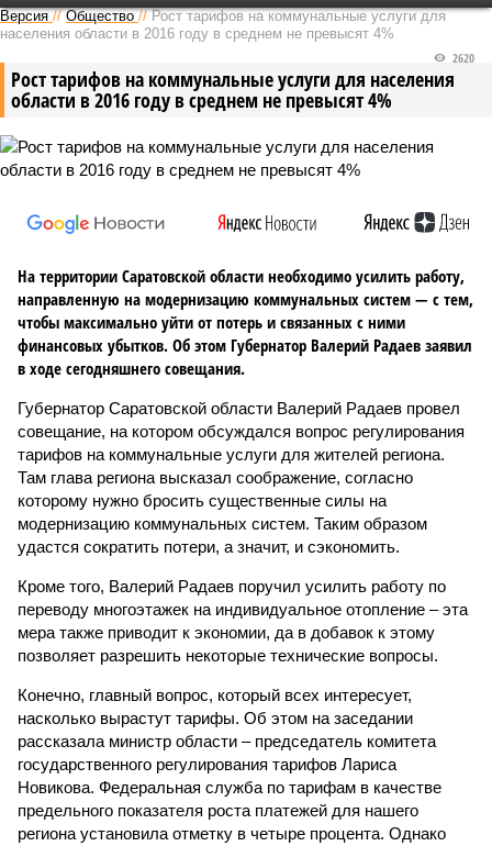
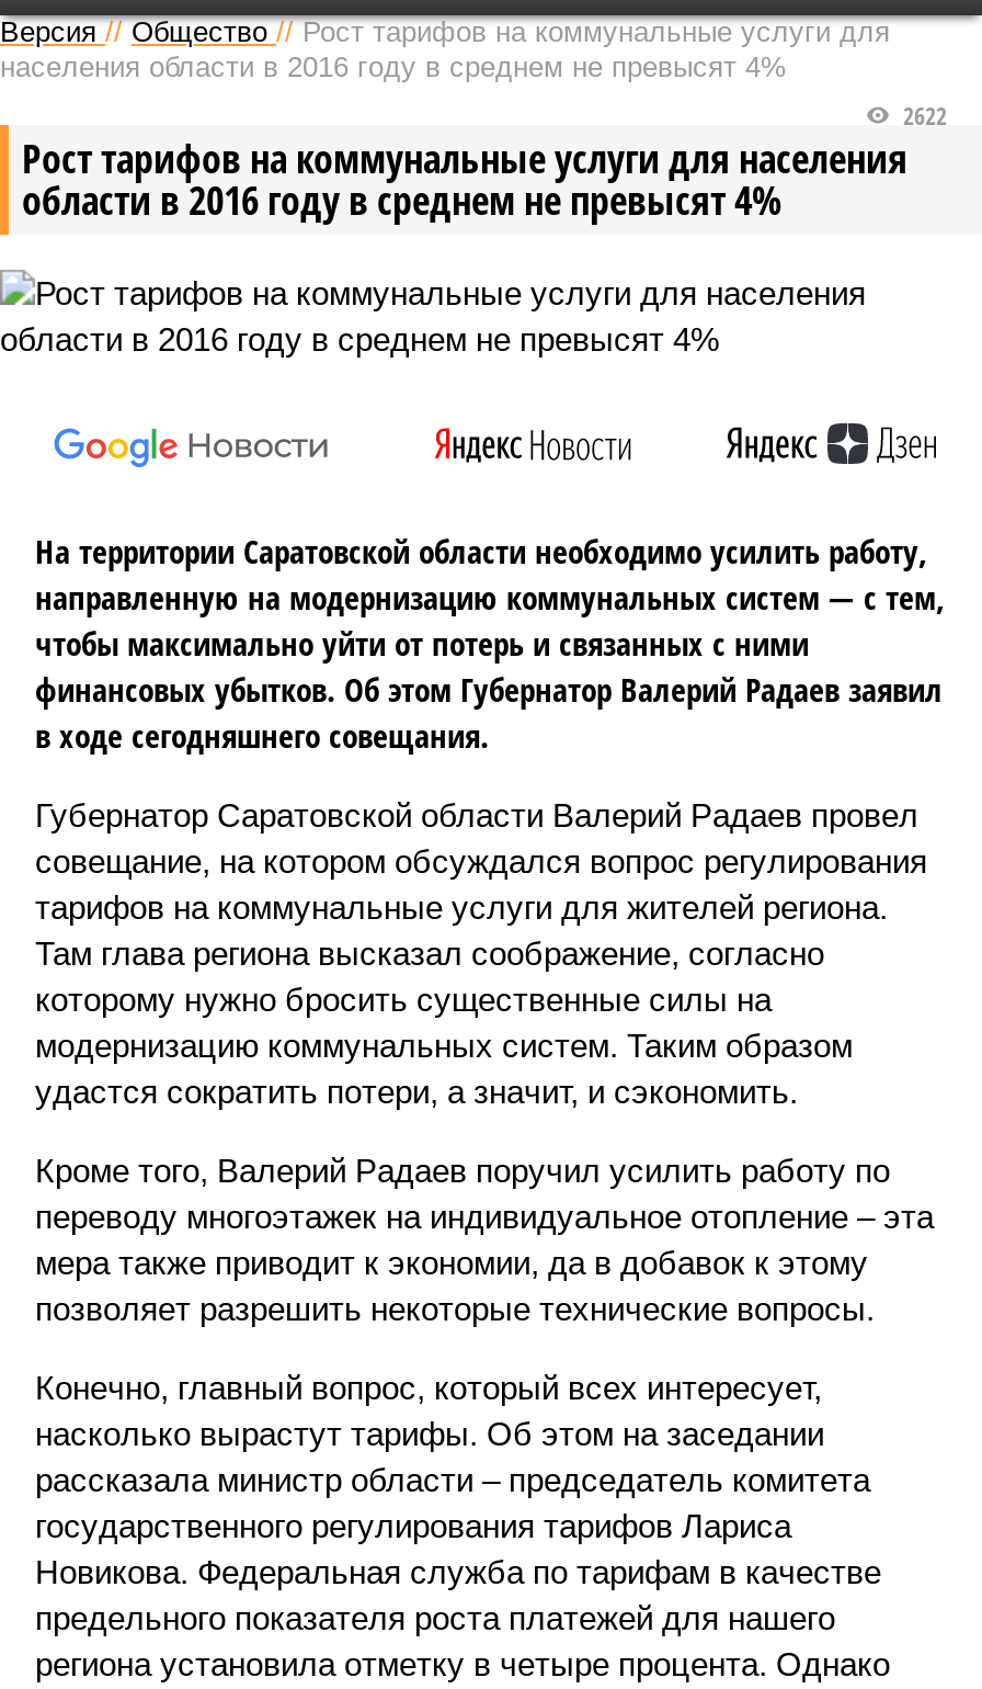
- 2620
+ 2622
